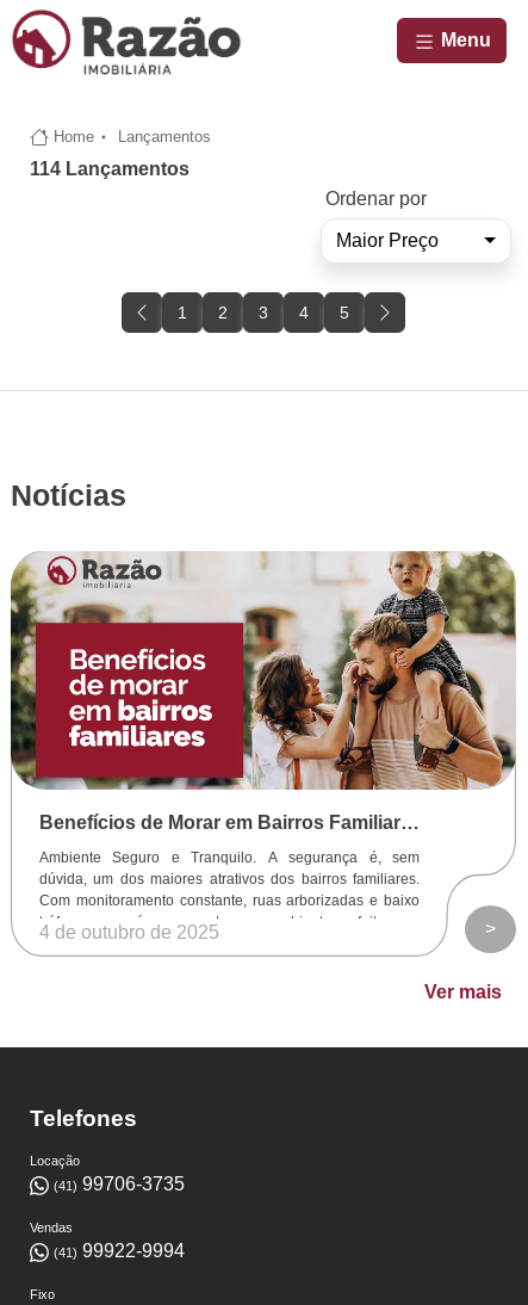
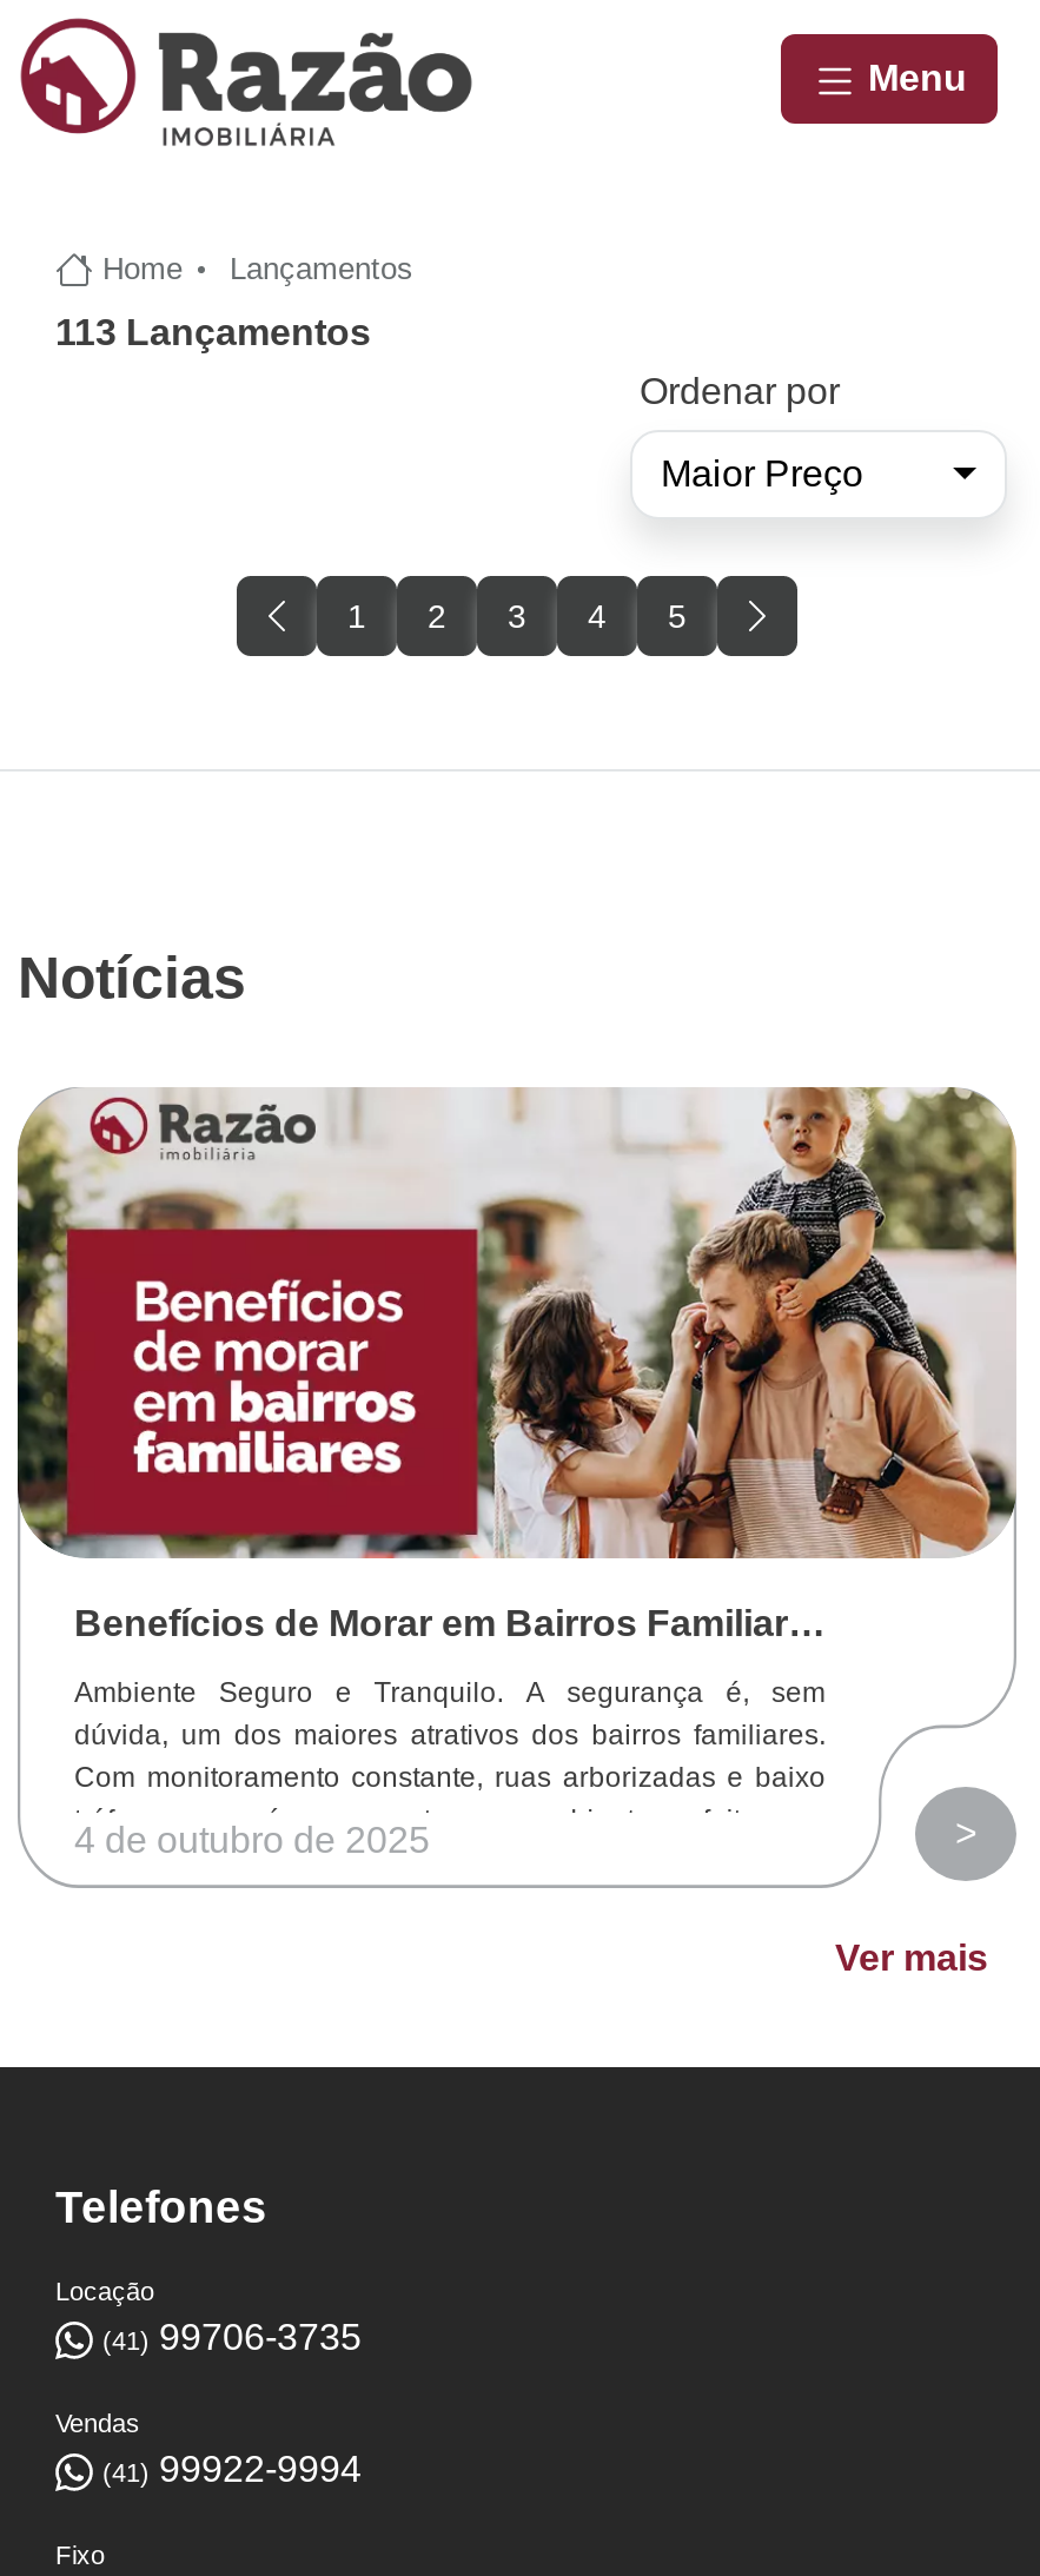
- 114 Lançamentos
+ 113 Lançamentos
